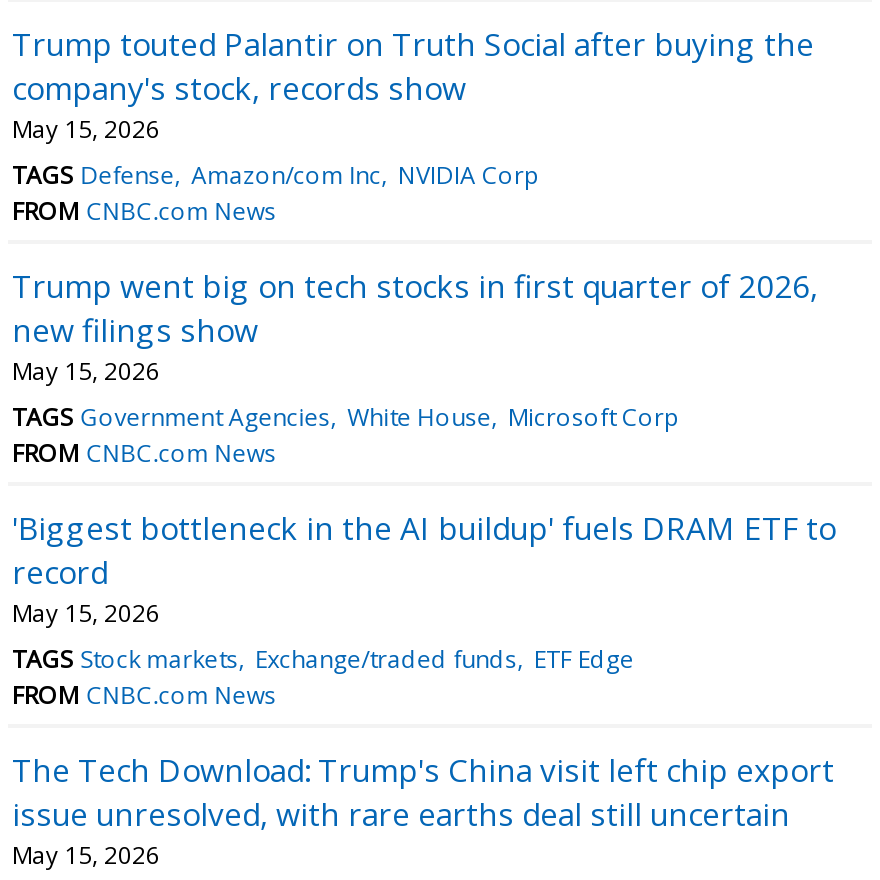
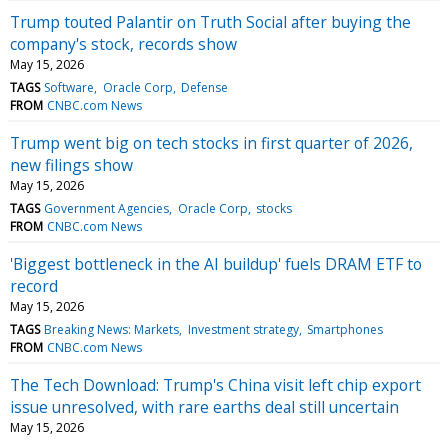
- TAGS Defense Amazon/com Inc NVIDIA Corp
+ TAGS Software Oracle Corp Defense

- TAGS Government Agencies White House Microsoft Corp
+ TAGS Government Agencies Oracle Corp stocks

- TAGS Stock markets Exchange/traded funds ETF Edge
+ TAGS Breaking News: Markets Investment strategy Smartphones
